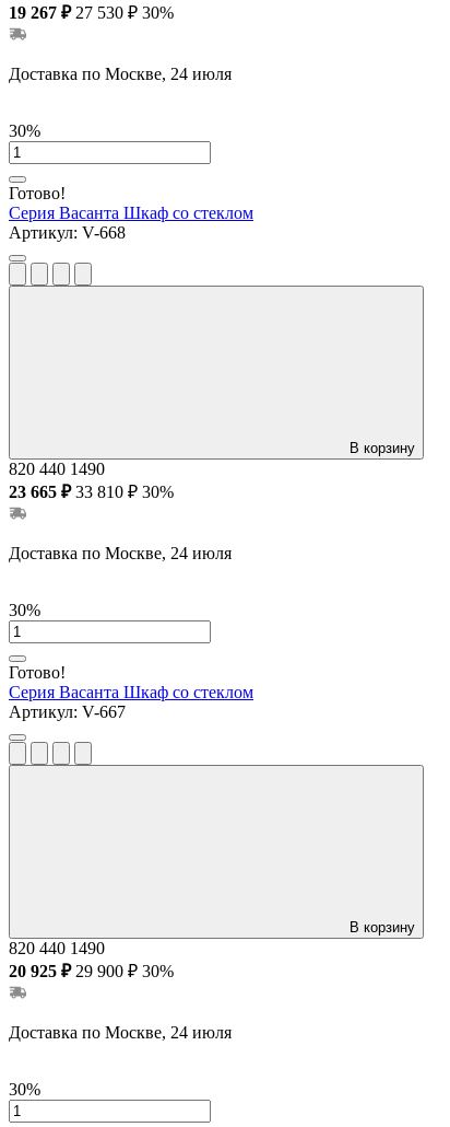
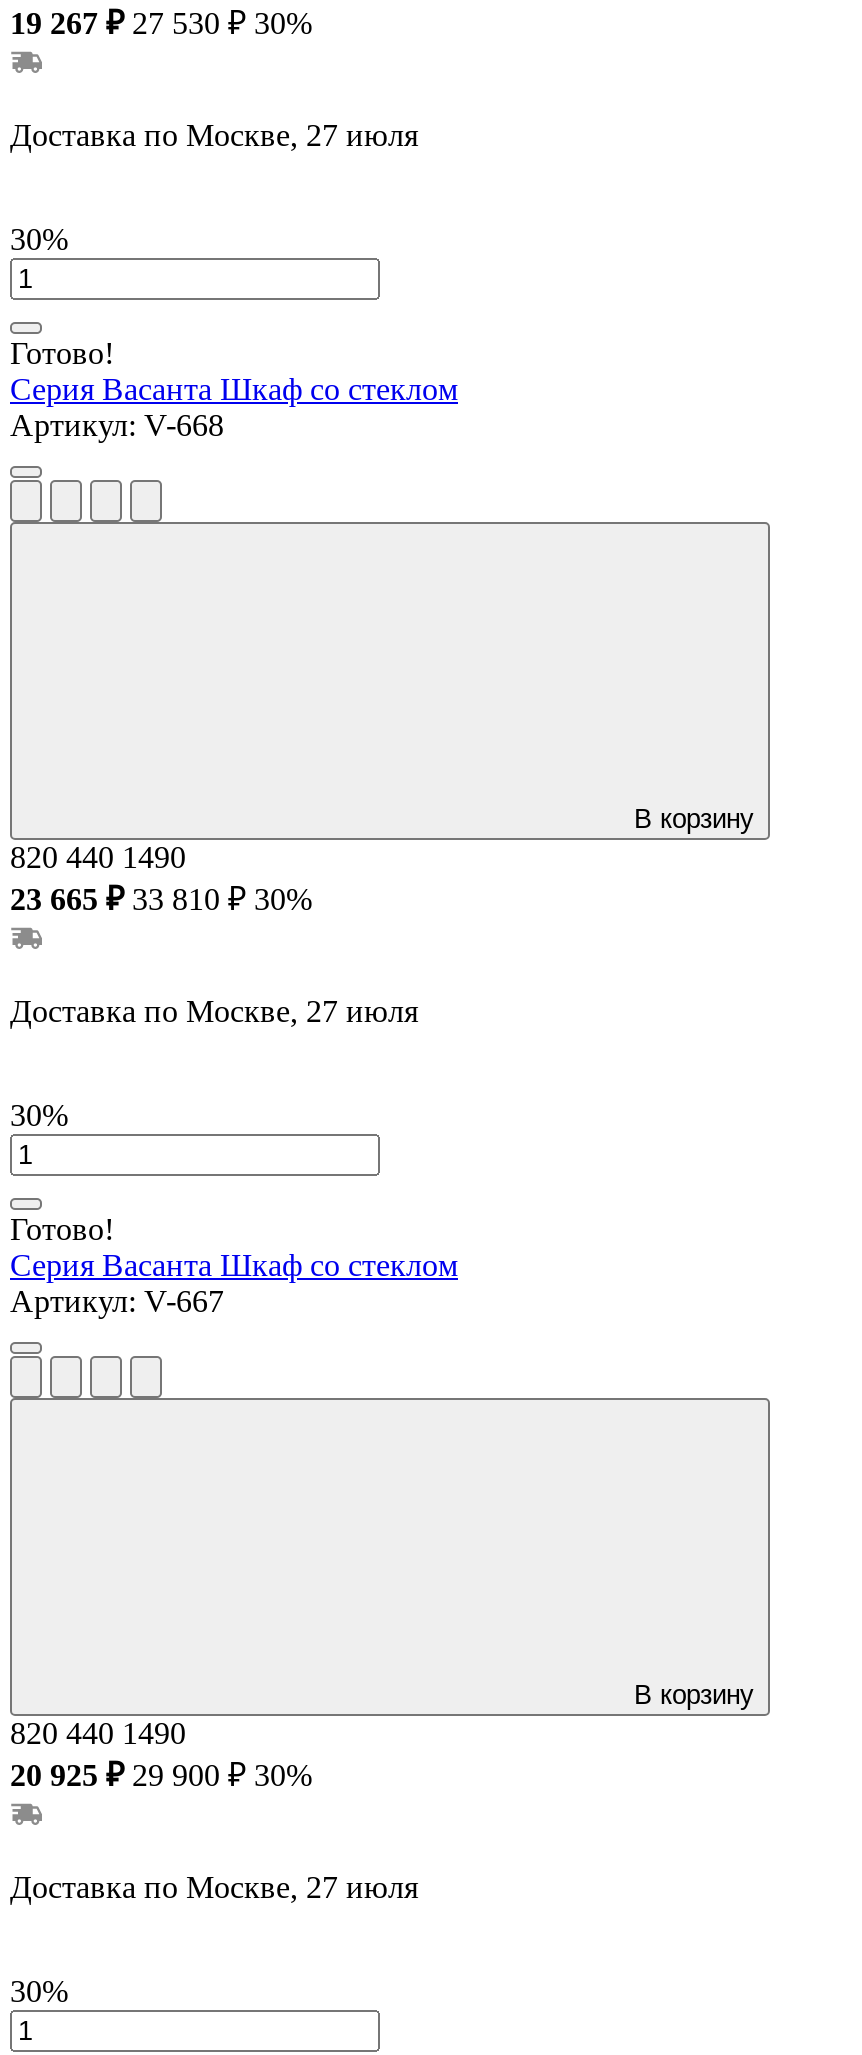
- Доставка по Москве, 24 июля
+ Доставка по Москве, 27 июля

- Доставка по Москве, 24 июля
+ Доставка по Москве, 27 июля

- Доставка по Москве, 24 июля
+ Доставка по Москве, 27 июля
